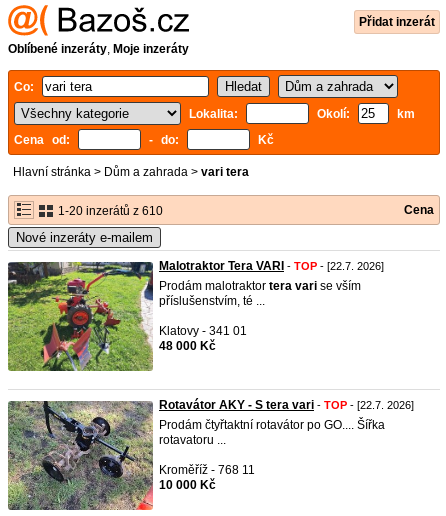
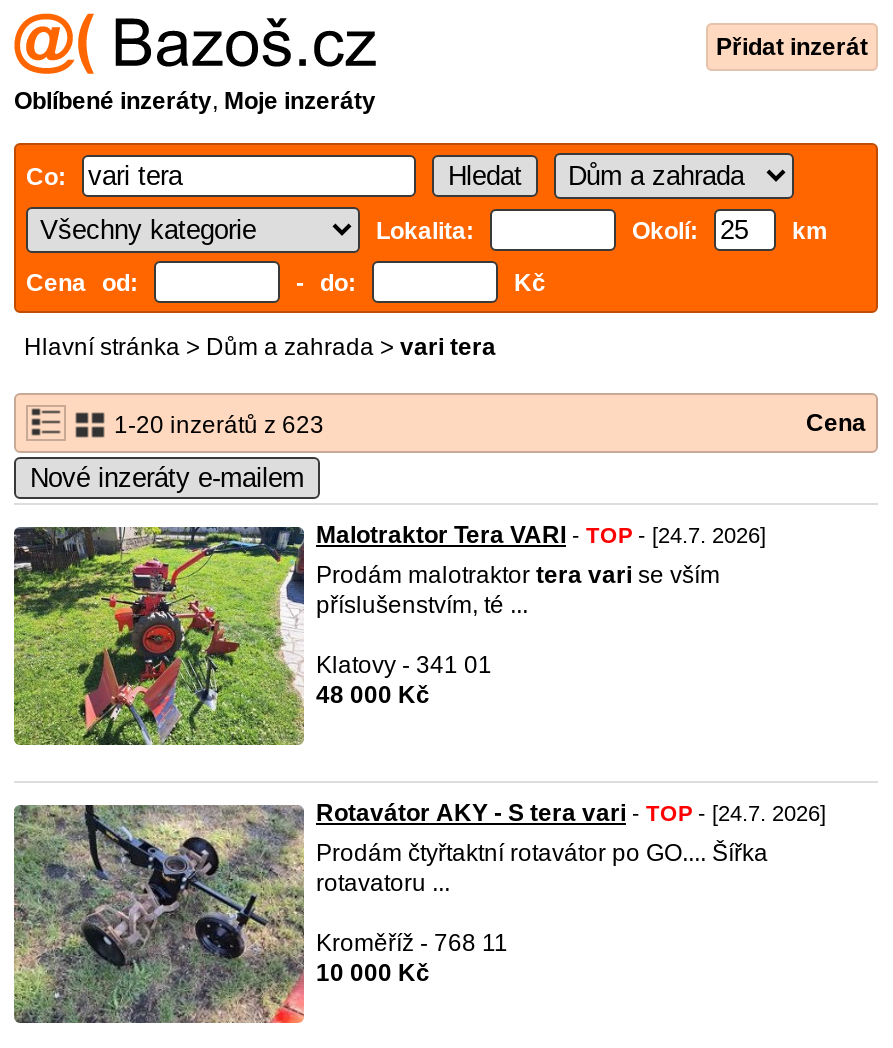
- 1-20 inzerátů z 610
+ 1-20 inzerátů z 623

- Malotraktor Tera VARI - TOP - [22.7. 2026]
+ Malotraktor Tera VARI - TOP - [24.7. 2026]

- Rotavátor AKY - S tera vari - TOP - [22.7. 2026]
+ Rotavátor AKY - S tera vari - TOP - [24.7. 2026]
